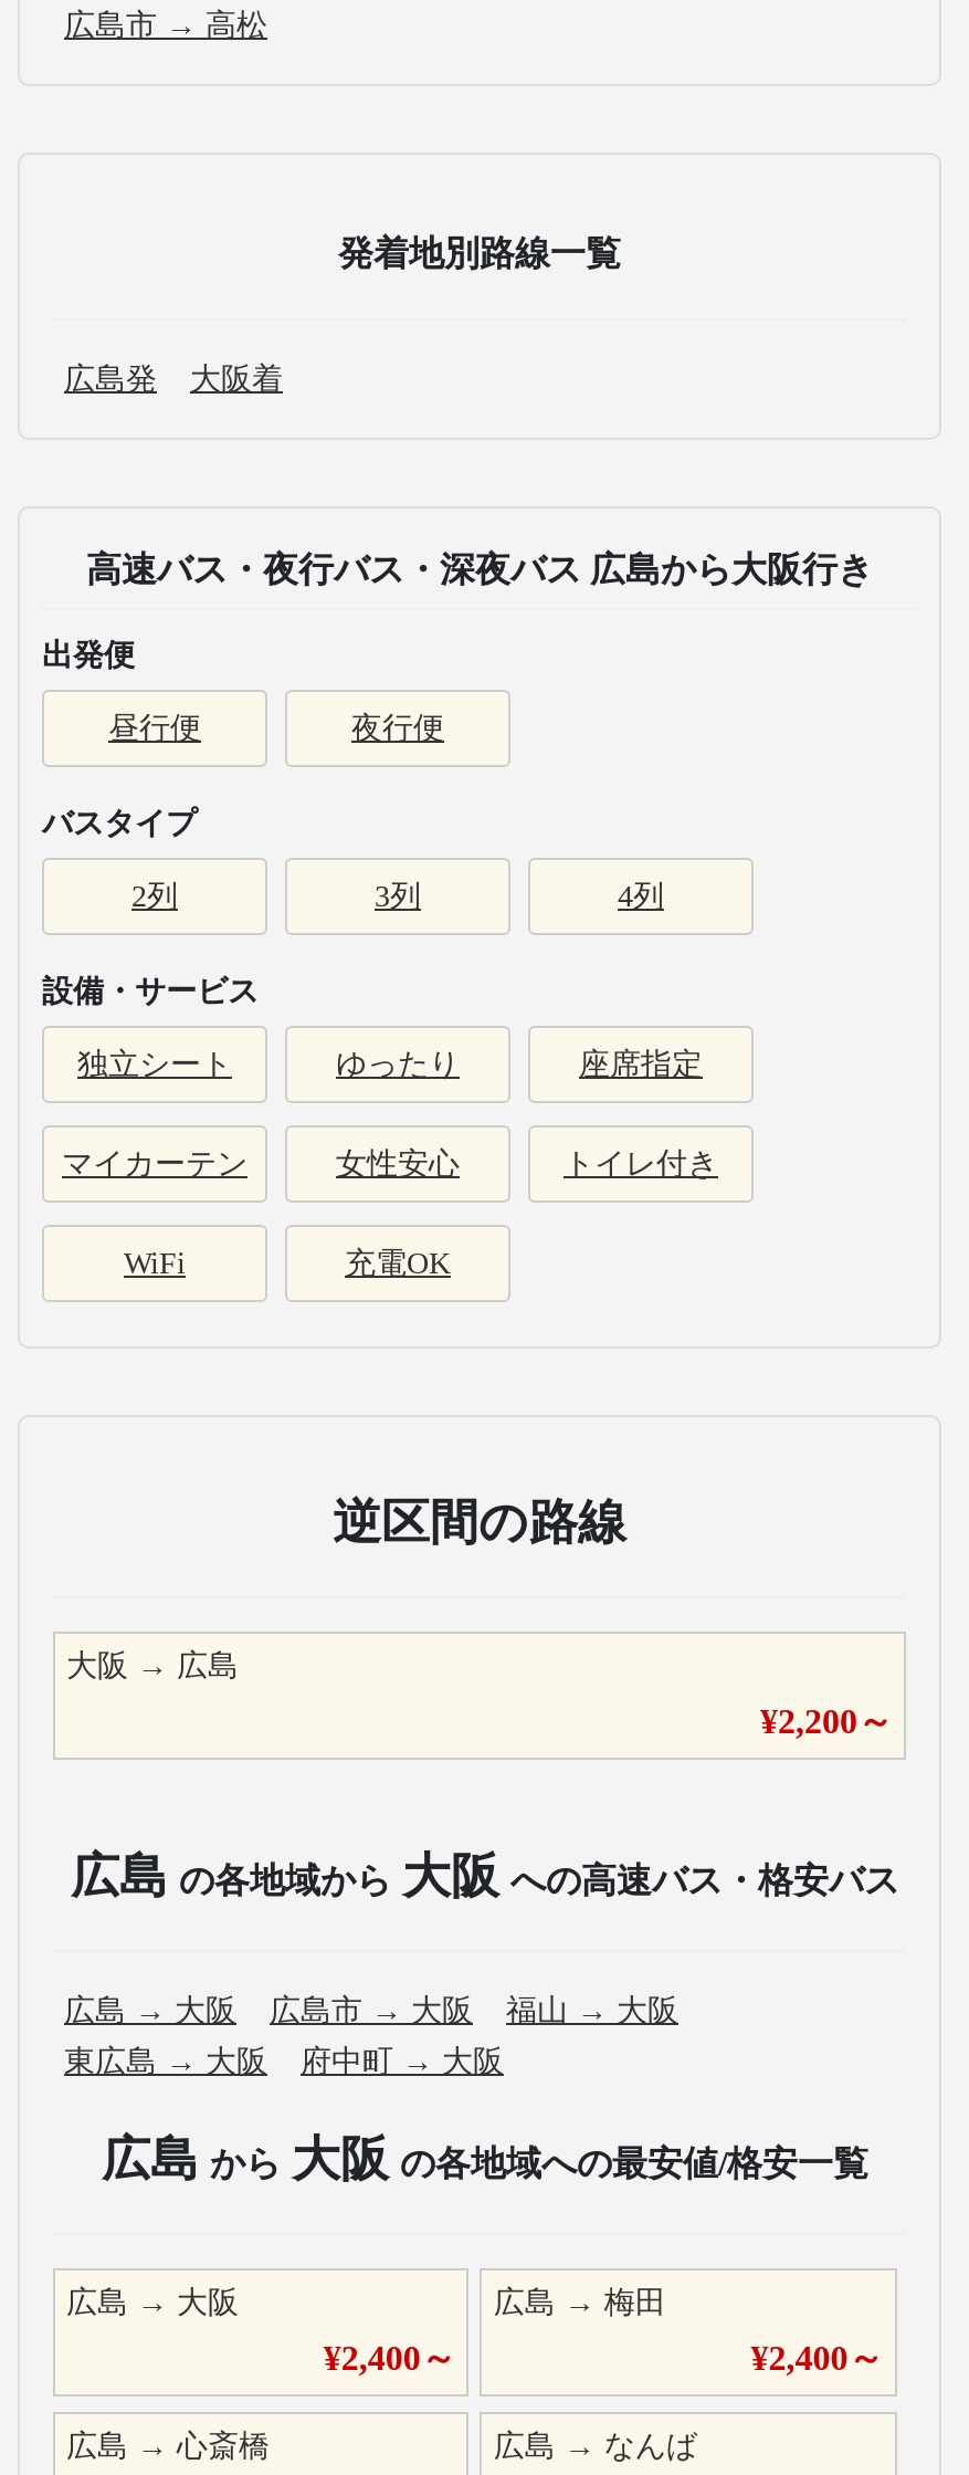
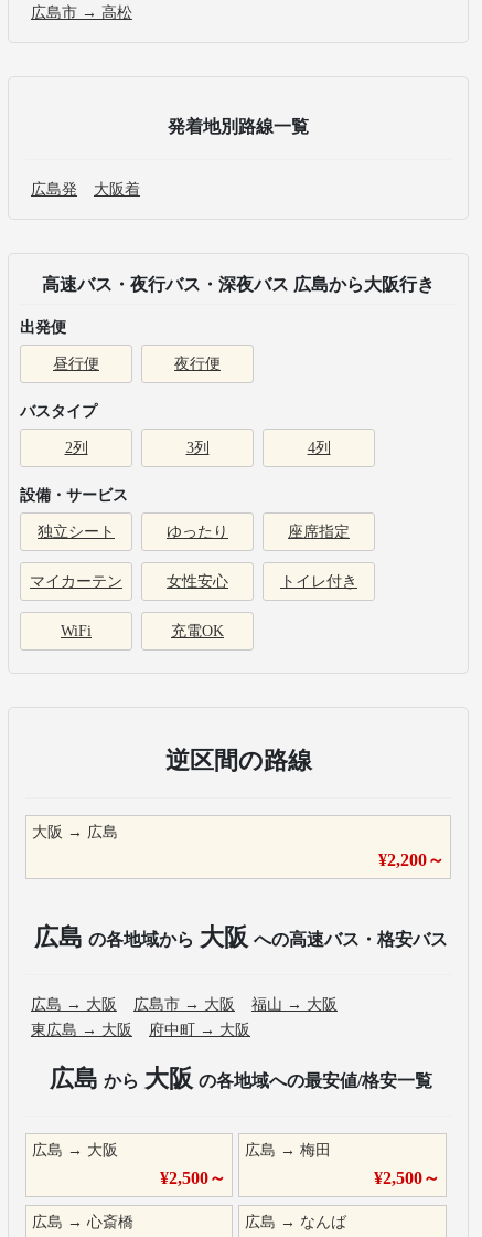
- ¥2,400～
+ ¥2,500～

- ¥2,400～
+ ¥2,500～
